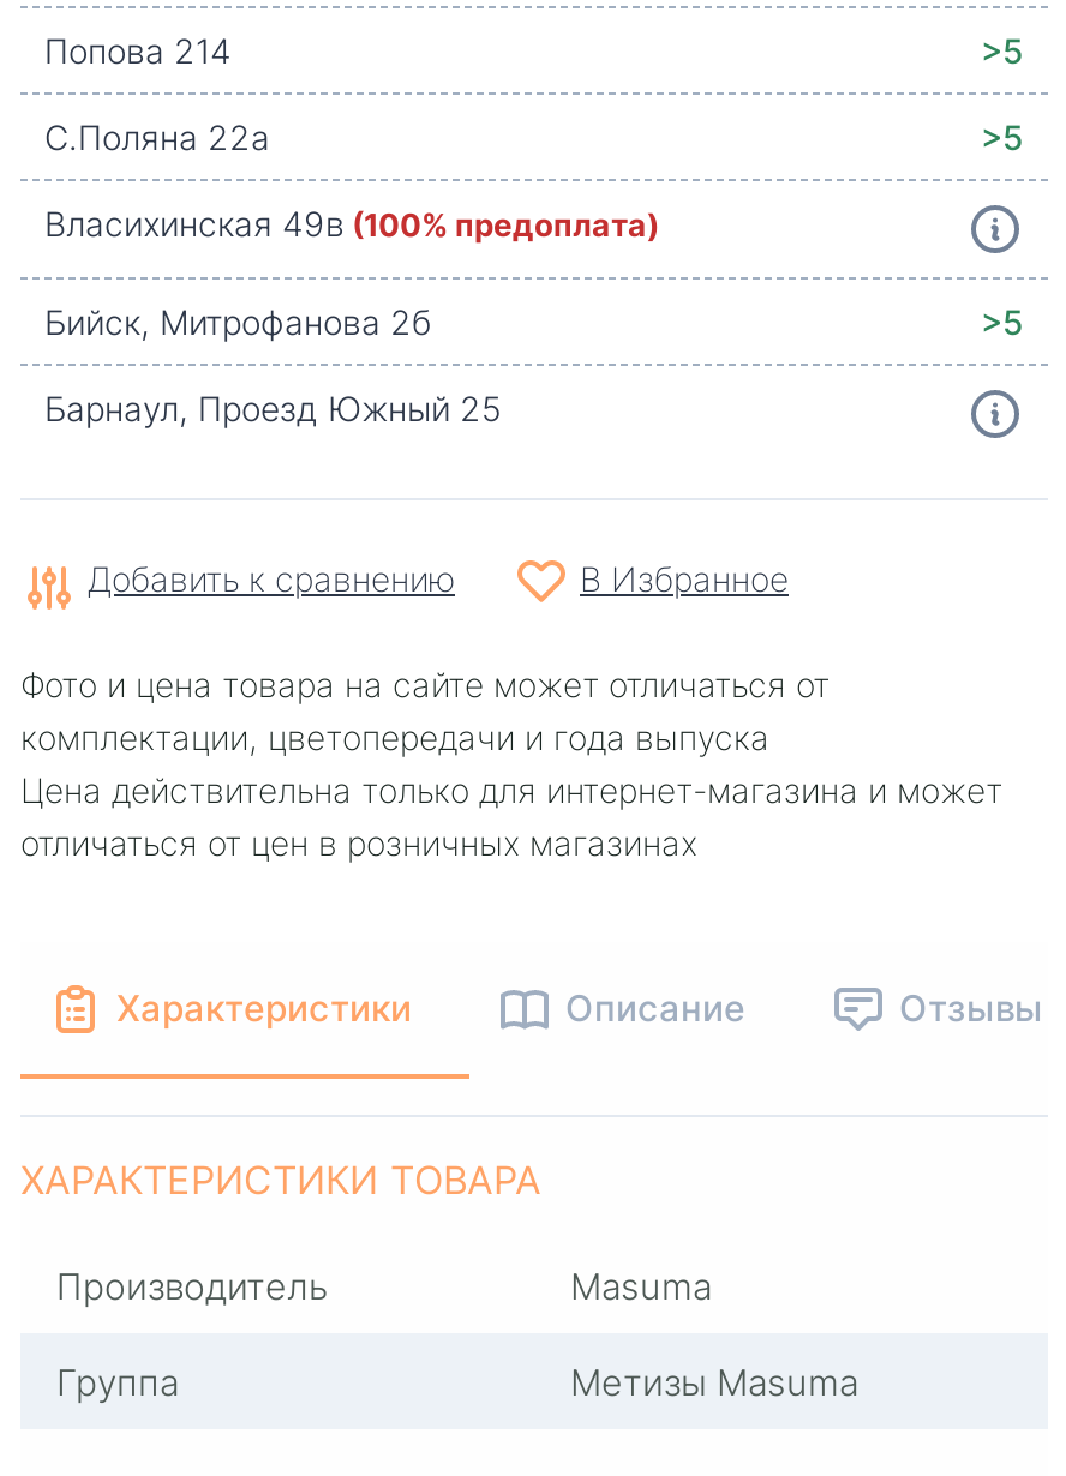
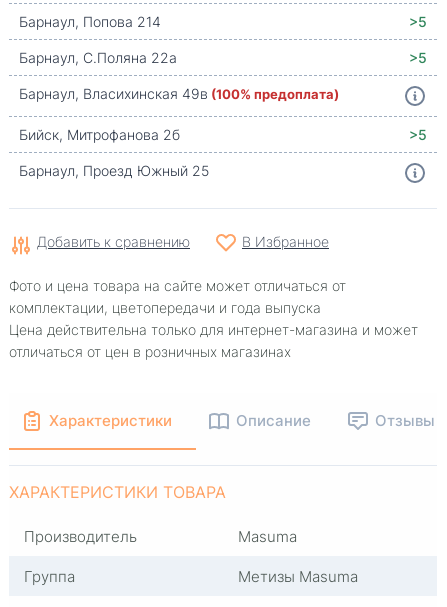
- Попова 214
+ Барнаул, Попова 214

- С.Поляна 22а
+ Барнаул, С.Поляна 22а

- Власихинская 49в (100% предоплата)
+ Барнаул, Власихинская 49в (100% предоплата)
